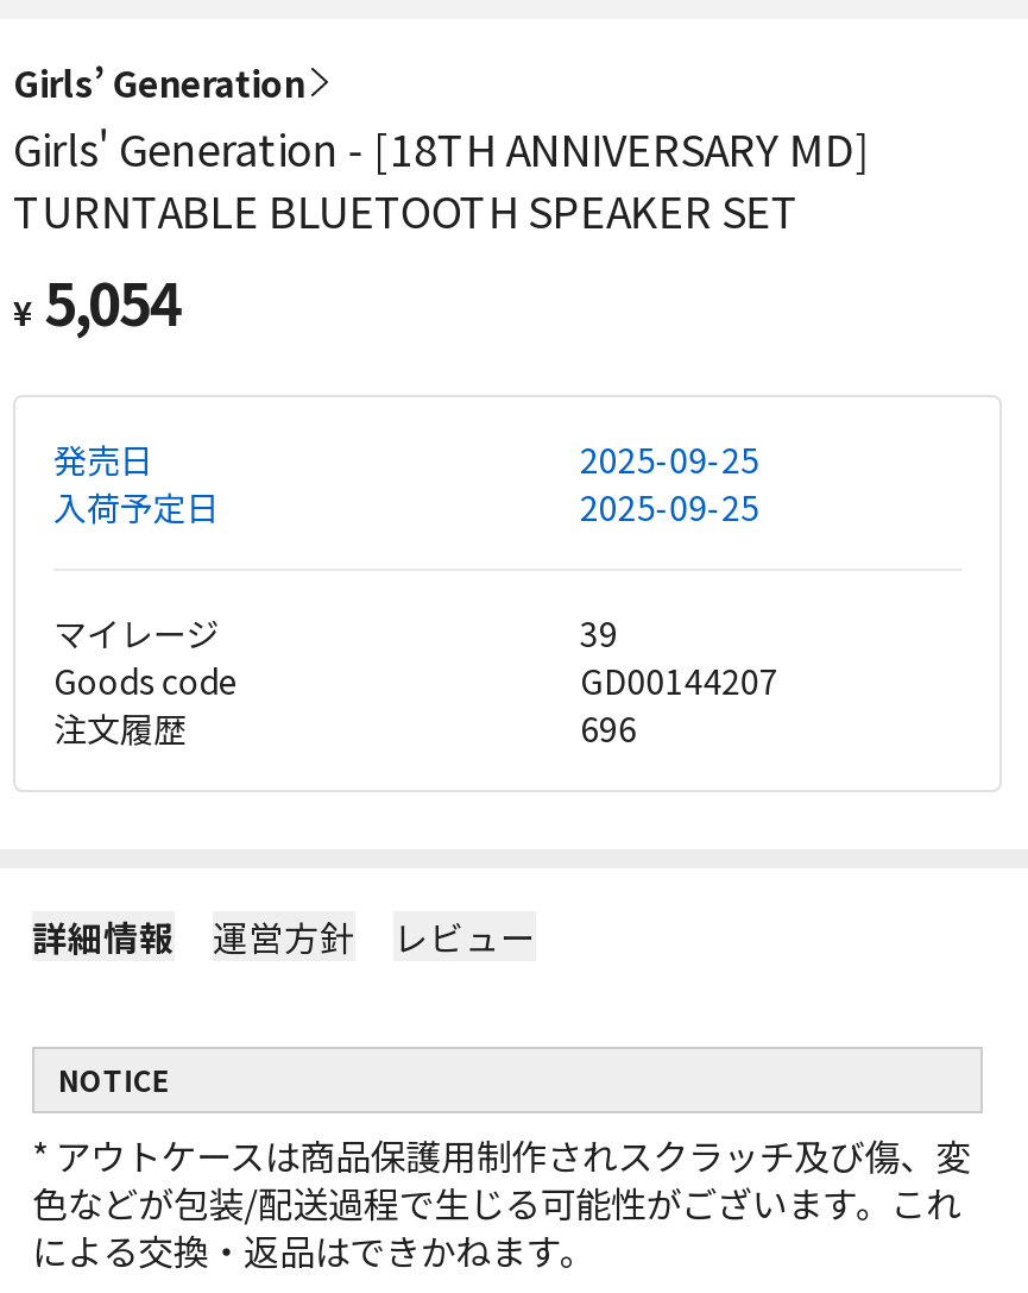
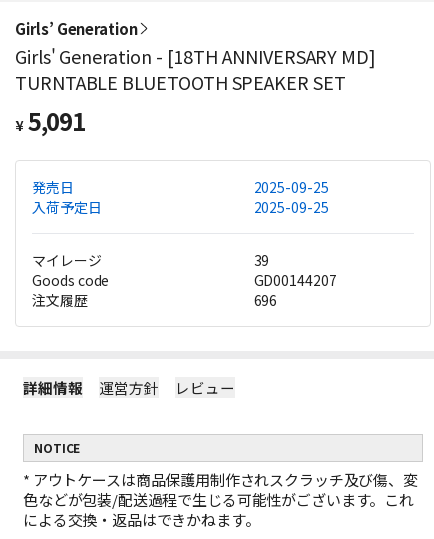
- ¥ 5,054
+ ¥ 5,091
